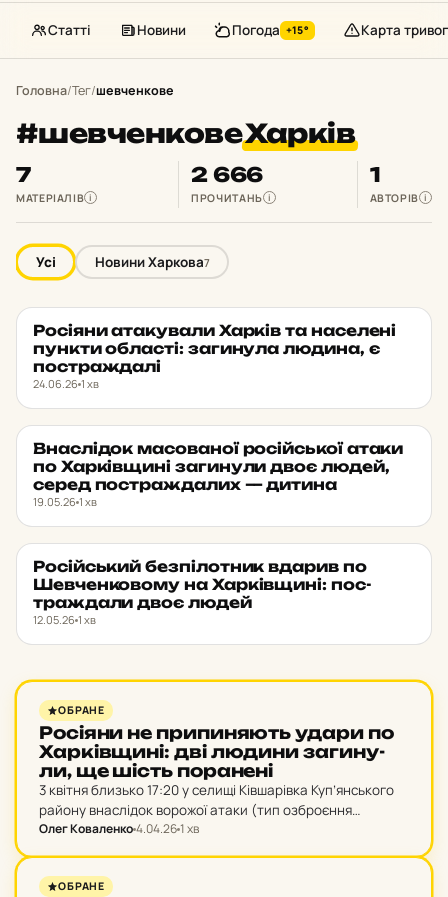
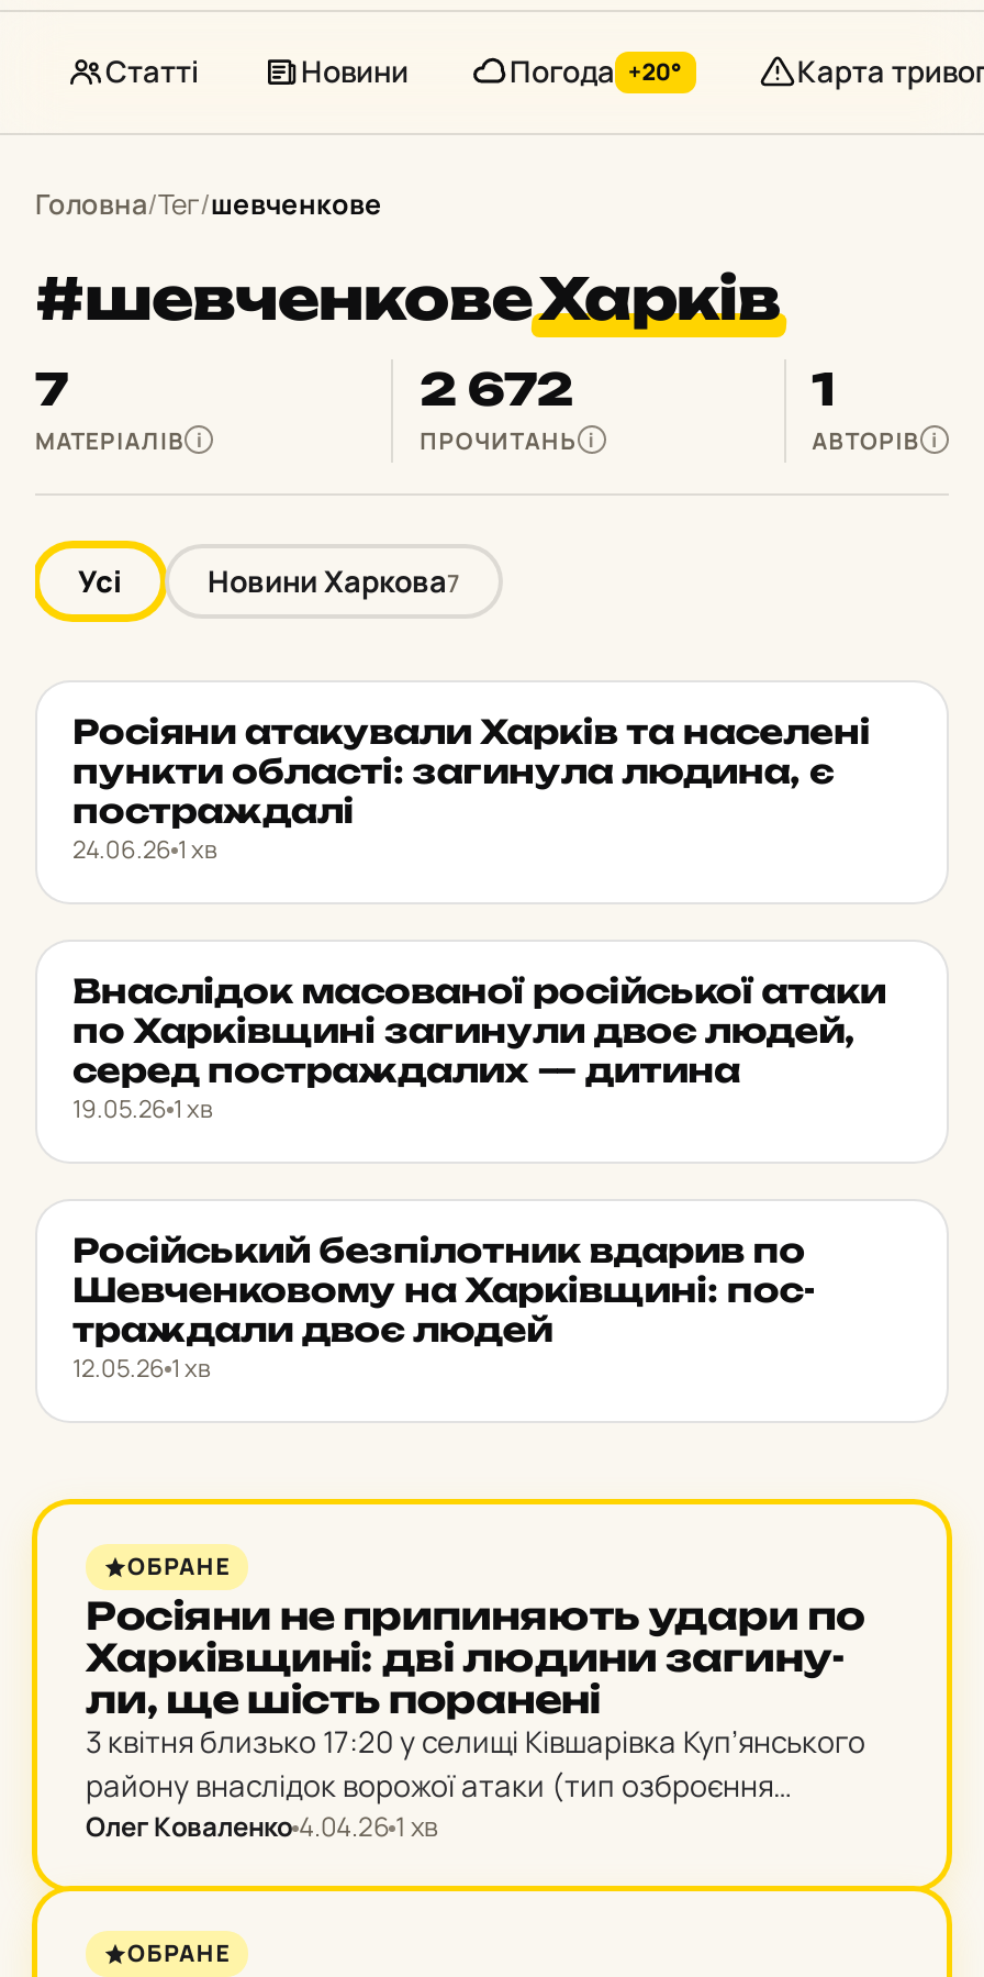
- Погода +15°
+ Погода +20°

- 2 666
+ 2 672
